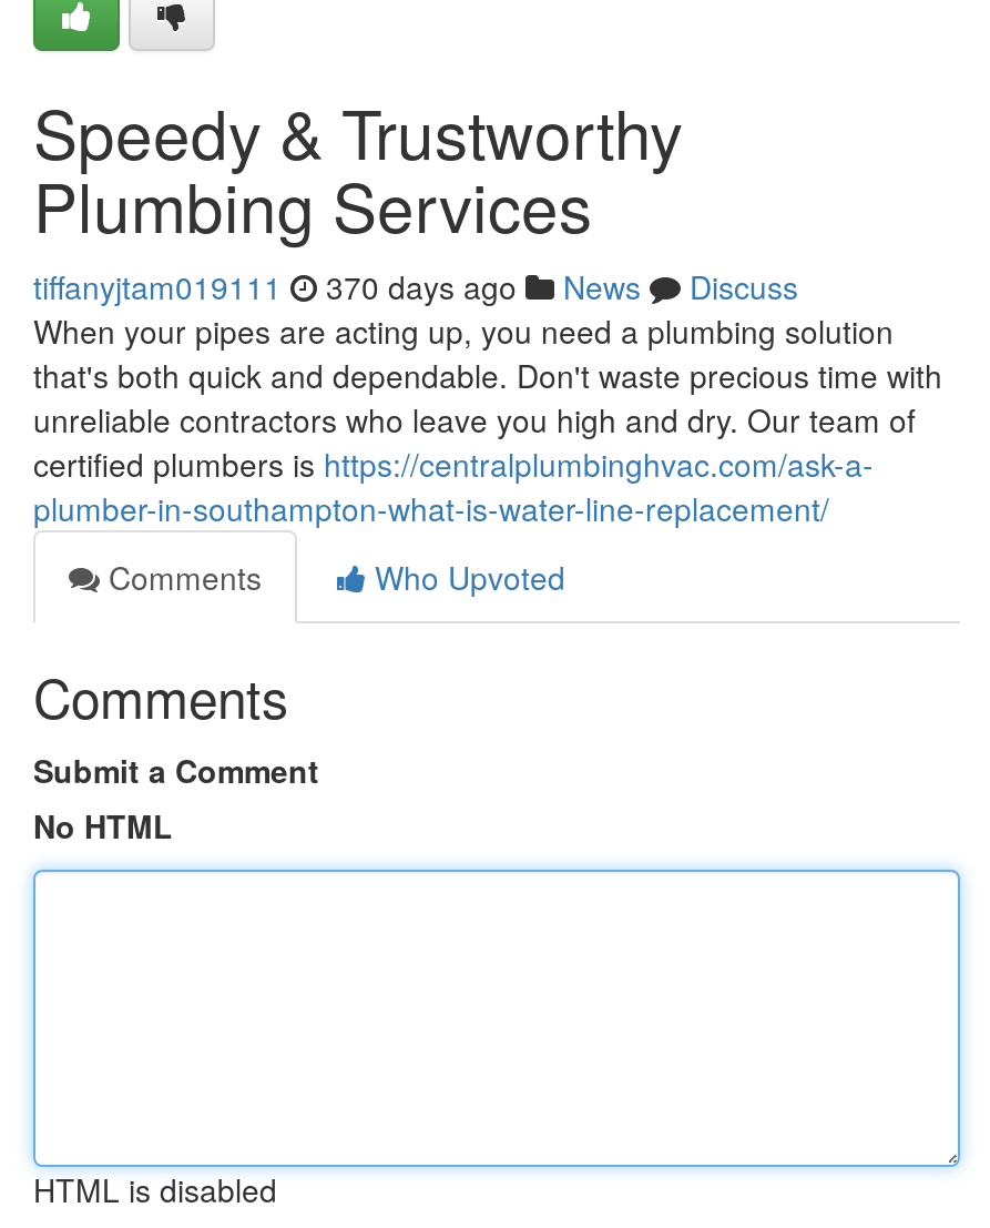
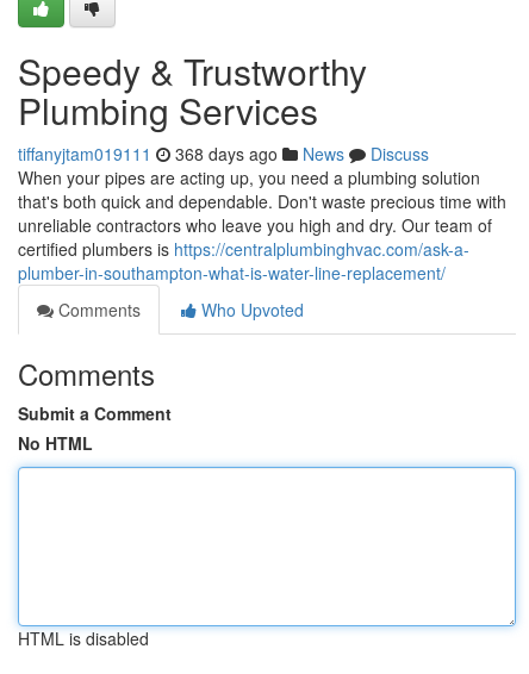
- tiffanyjtam019111 370 days ago News Discuss
+ tiffanyjtam019111 368 days ago News Discuss
